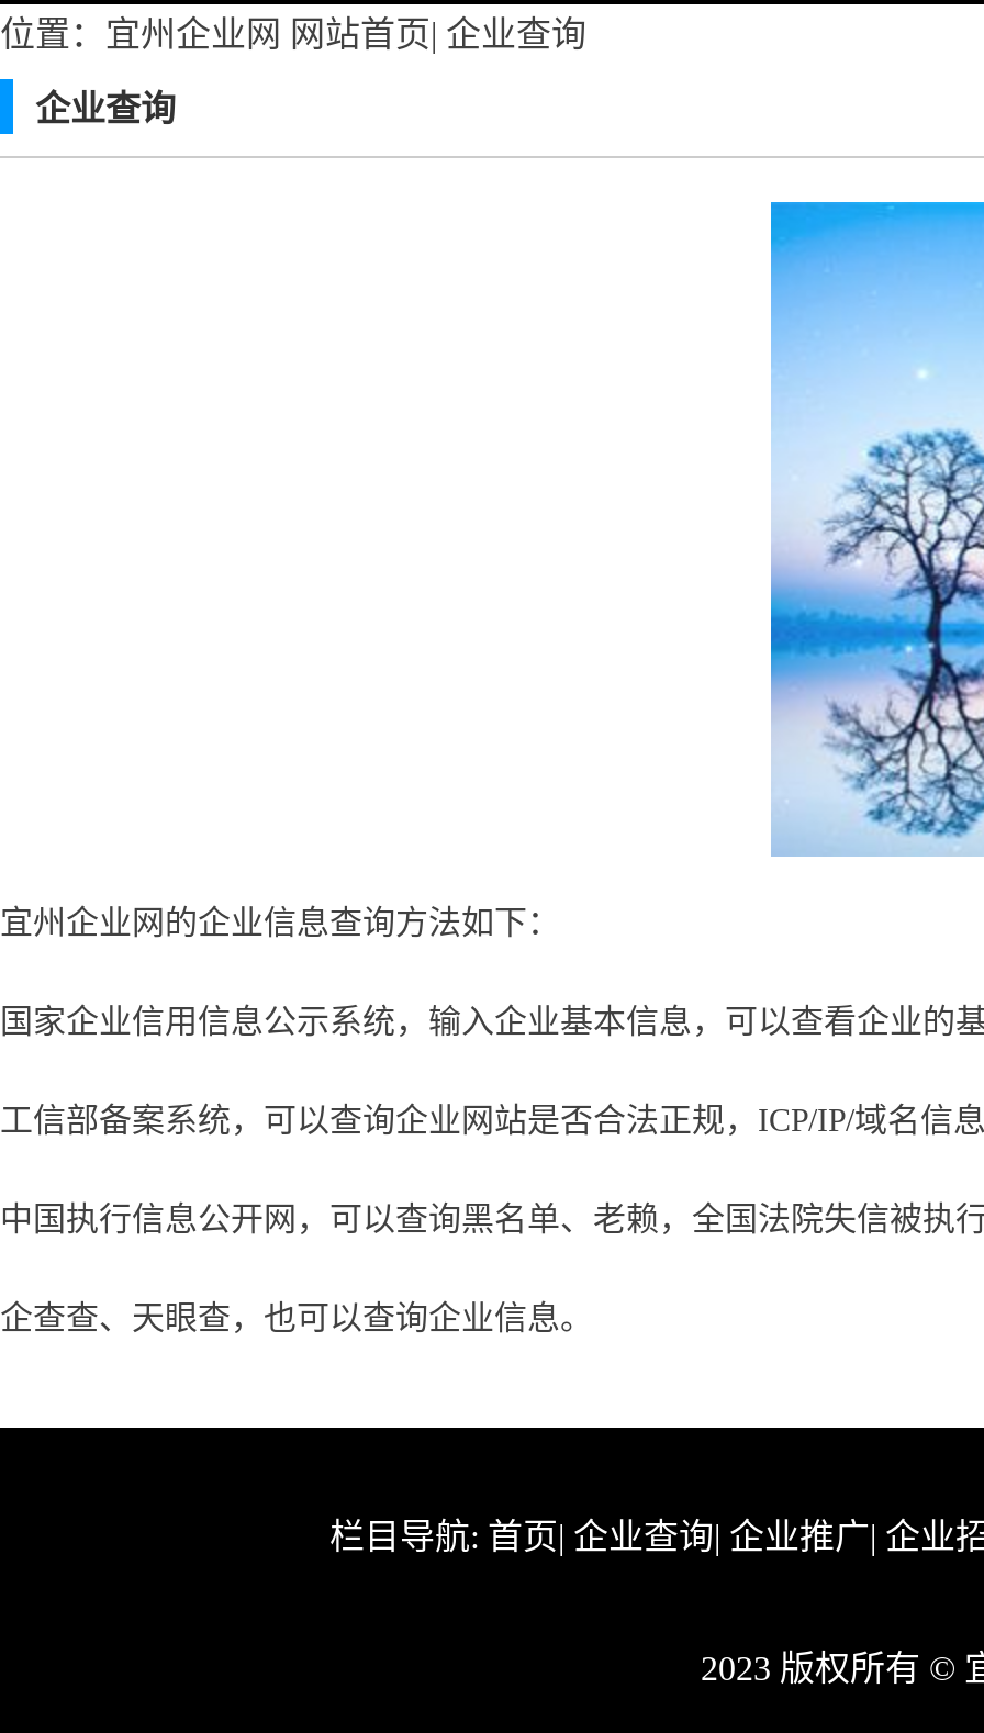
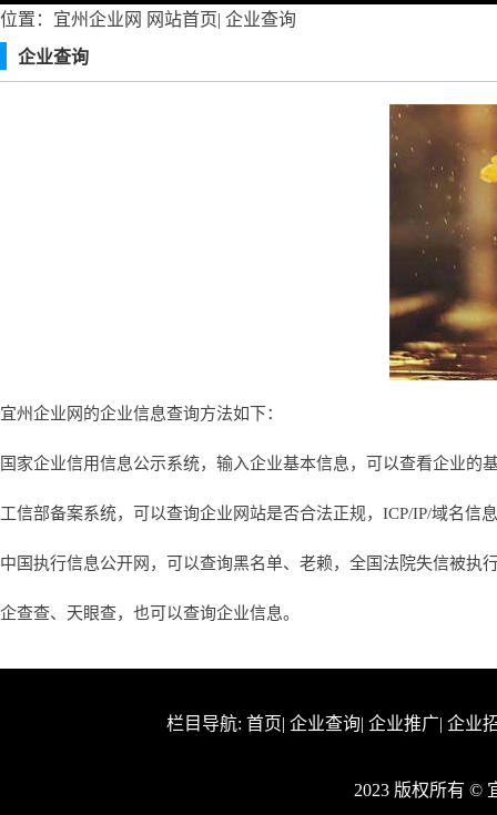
- [image]
+ [image]
